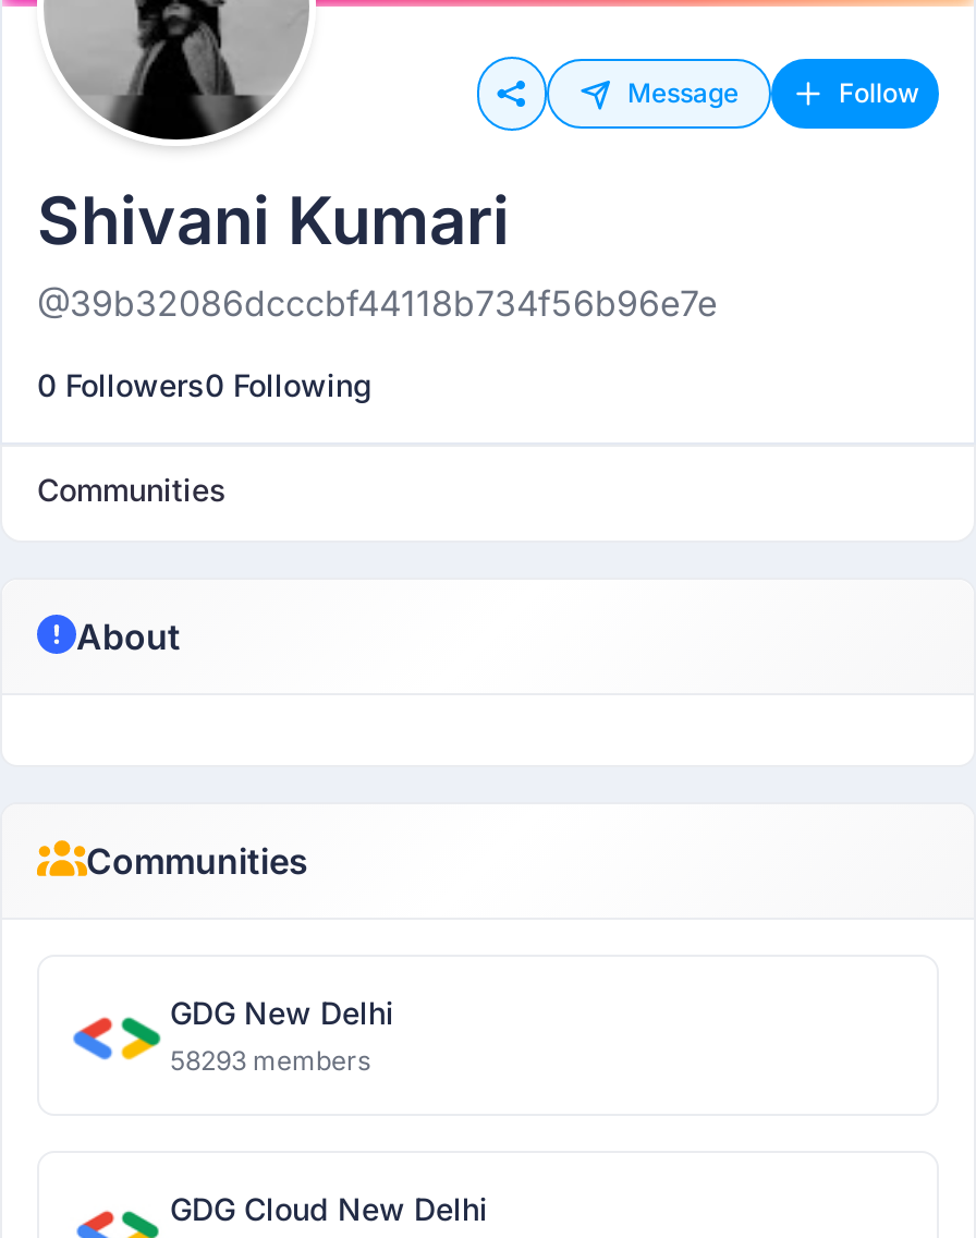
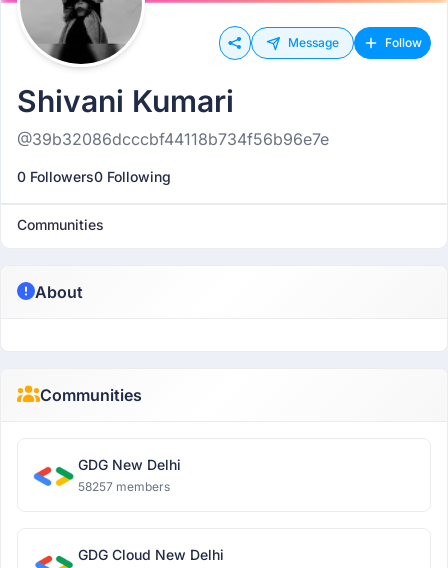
- 58293 members
+ 58257 members
